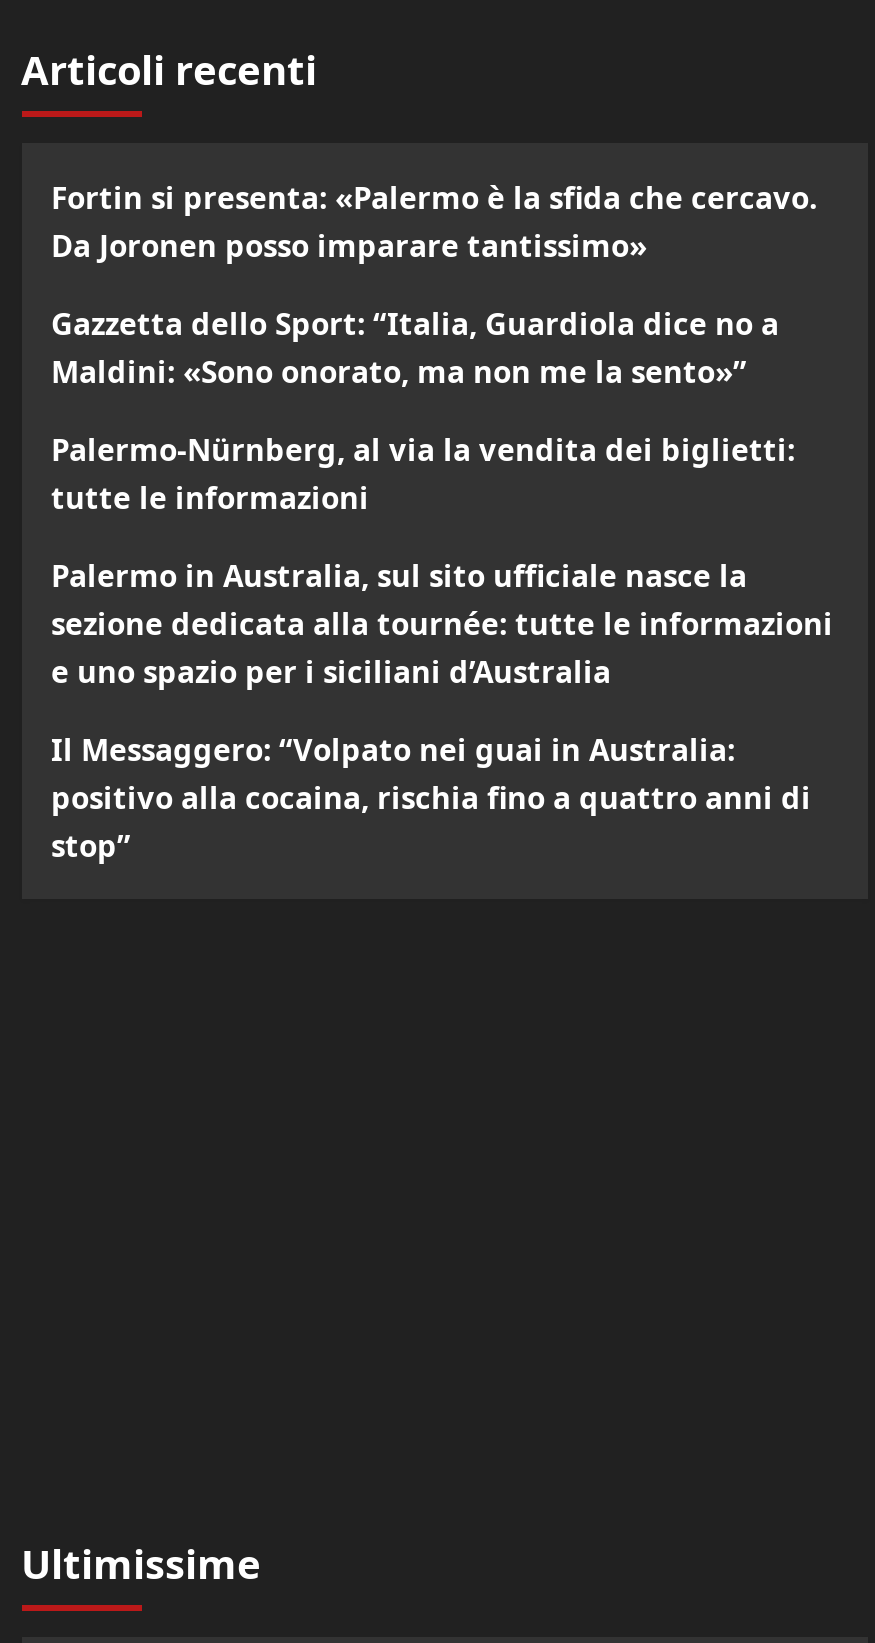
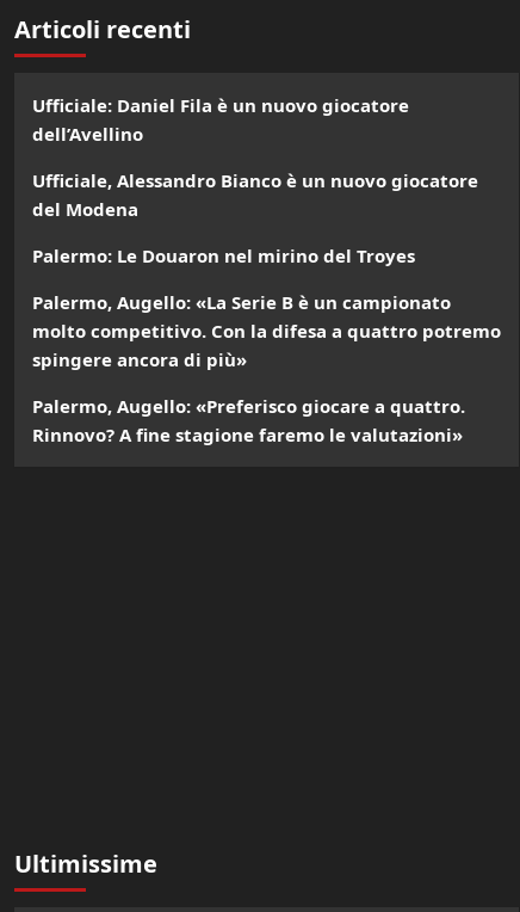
- Fortin si presenta: «Palermo è la sfida che cercavo.
- Da Joronen posso imparare tantissimo»
+ Ufficiale: Daniel Fila è un nuovo giocatore
+ dell’Avellino

- Gazzetta dello Sport: “Italia, Guardiola dice no a
- Maldini: «Sono onorato, ma non me la sento»”
+ Ufficiale, Alessandro Bianco è un nuovo giocatore
+ del Modena

- Palermo-Nürnberg, al via la vendita dei biglietti:
- tutte le informazioni
+ Palermo: Le Douaron nel mirino del Troyes

- Palermo in Australia, sul sito ufficiale nasce la
- sezione dedicata alla tournée: tutte le informazioni
- e uno spazio per i siciliani d’Australia
+ Palermo, Augello: «La Serie B è un campionato
+ molto competitivo. Con la difesa a quattro potremo
+ spingere ancora di più»

- Il Messaggero: “Volpato nei guai in Australia:
- positivo alla cocaina, rischia fino a quattro anni di
- stop”
+ Palermo, Augello: «Preferisco giocare a quattro.
+ Rinnovo? A fine stagione faremo le valutazioni»
